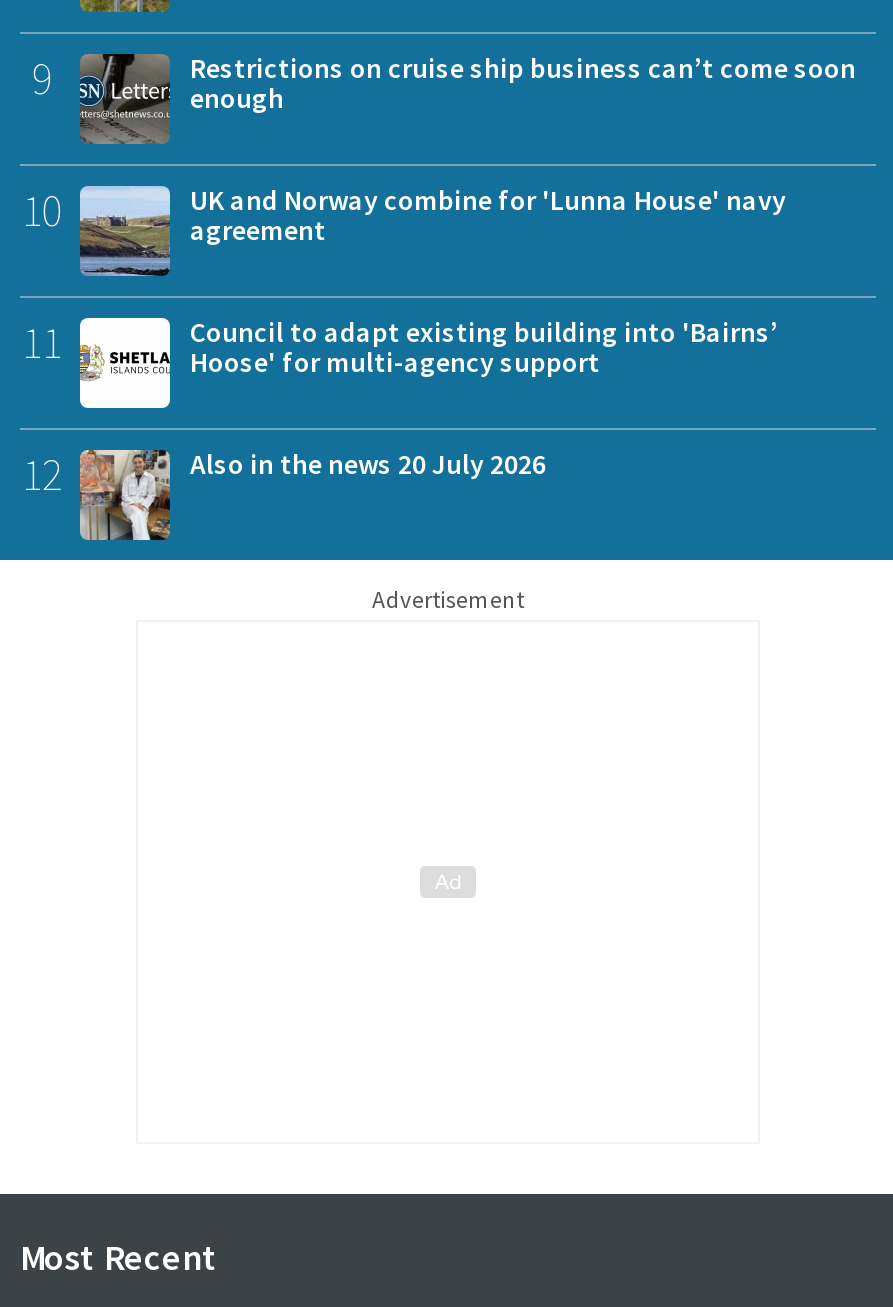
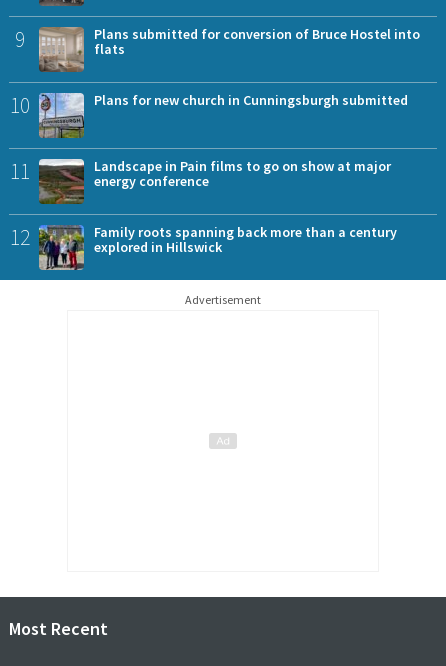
- [image]
- Restrictions on cruise ship business can’t come soon
- enough
+ [image]
+ Plans submitted for conversion of Bruce Hostel into
+ flats

- [image]
- UK and Norway combine for 'Lunna House' navy
- agreement
+ [image]
+ Plans for new church in Cunningsburgh submitted

- [image]
- Council to adapt existing building into 'Bairns’
- Hoose' for multi-agency support
+ [image]
+ Landscape in Pain films to go on show at major
+ energy conference

- [image]
- Also in the news 20 July 2026
+ [image]
+ Family roots spanning back more than a century
+ explored in Hillswick
